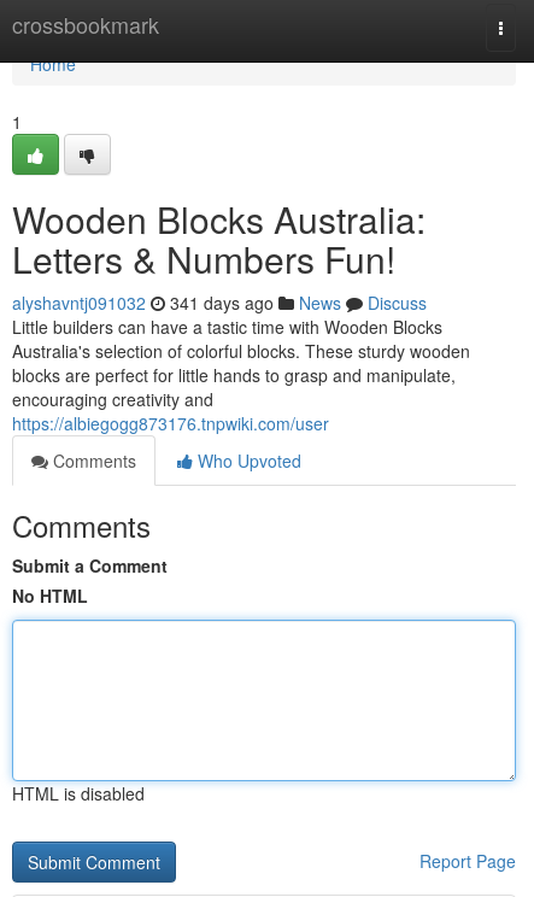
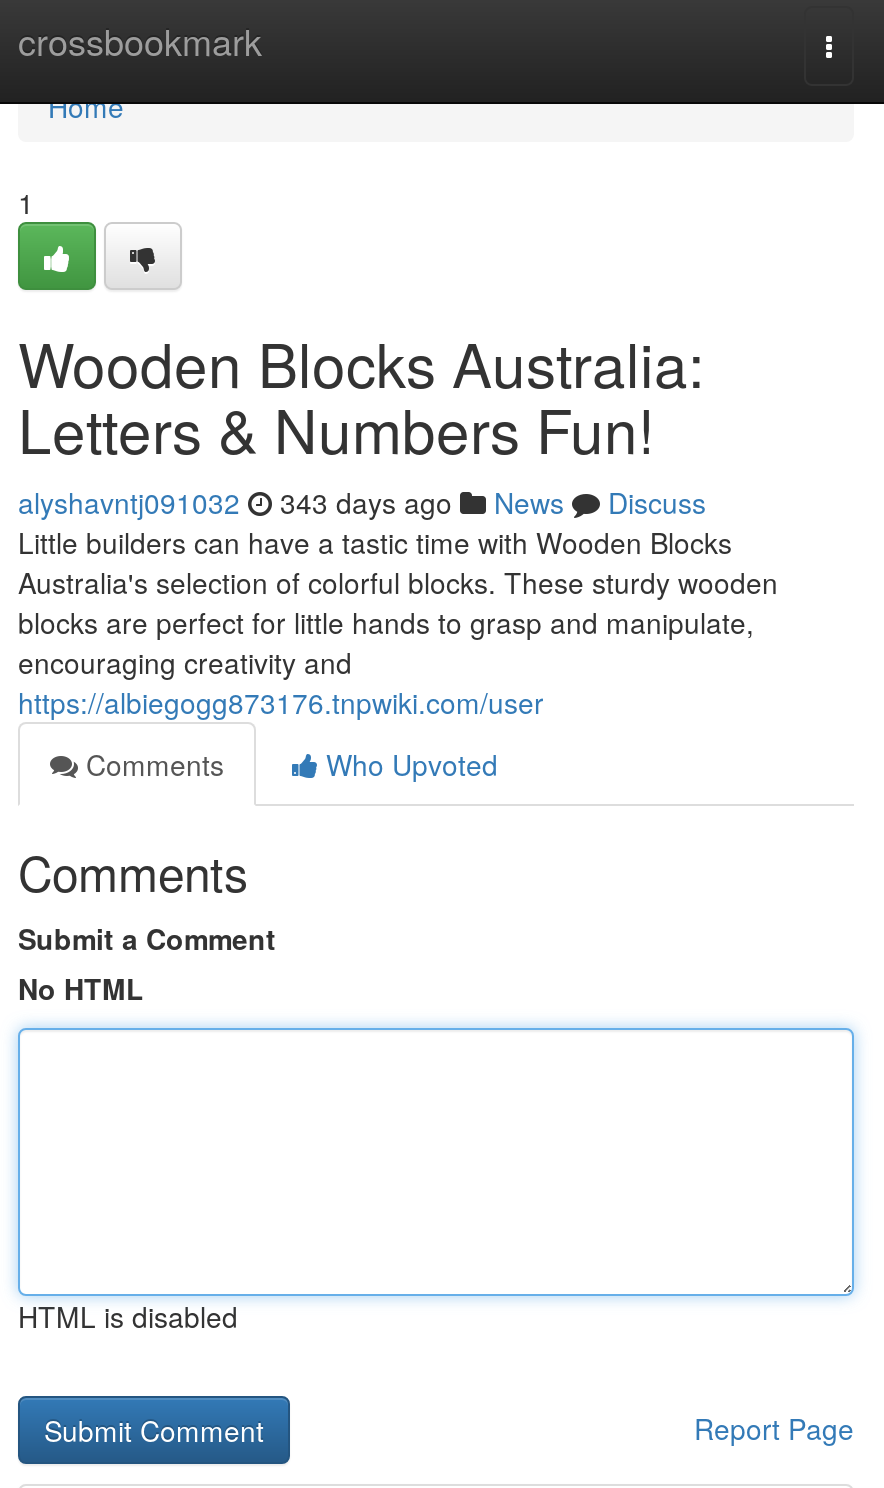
- alyshavntj091032 341 days ago News Discuss
+ alyshavntj091032 343 days ago News Discuss
